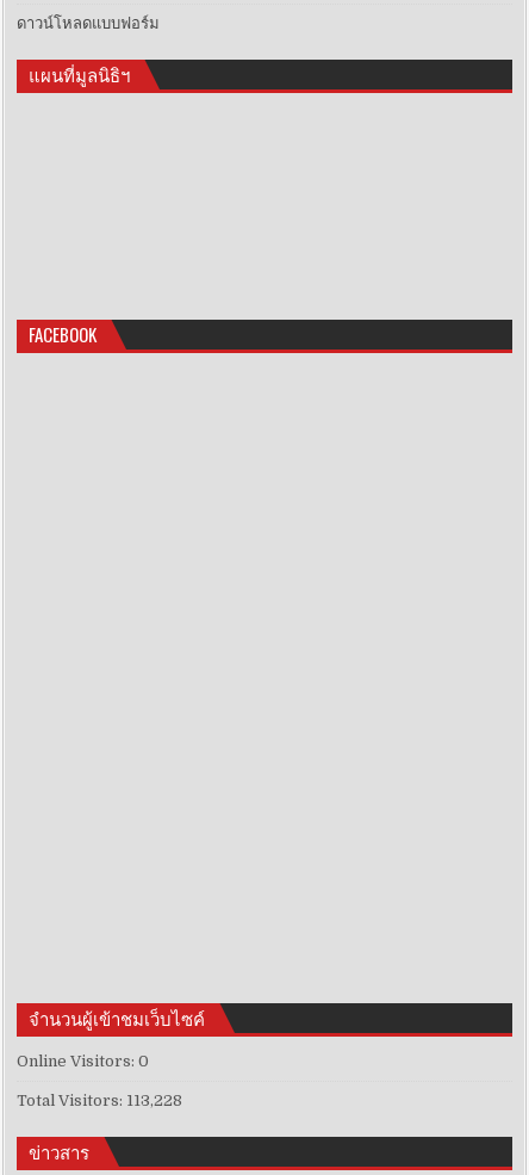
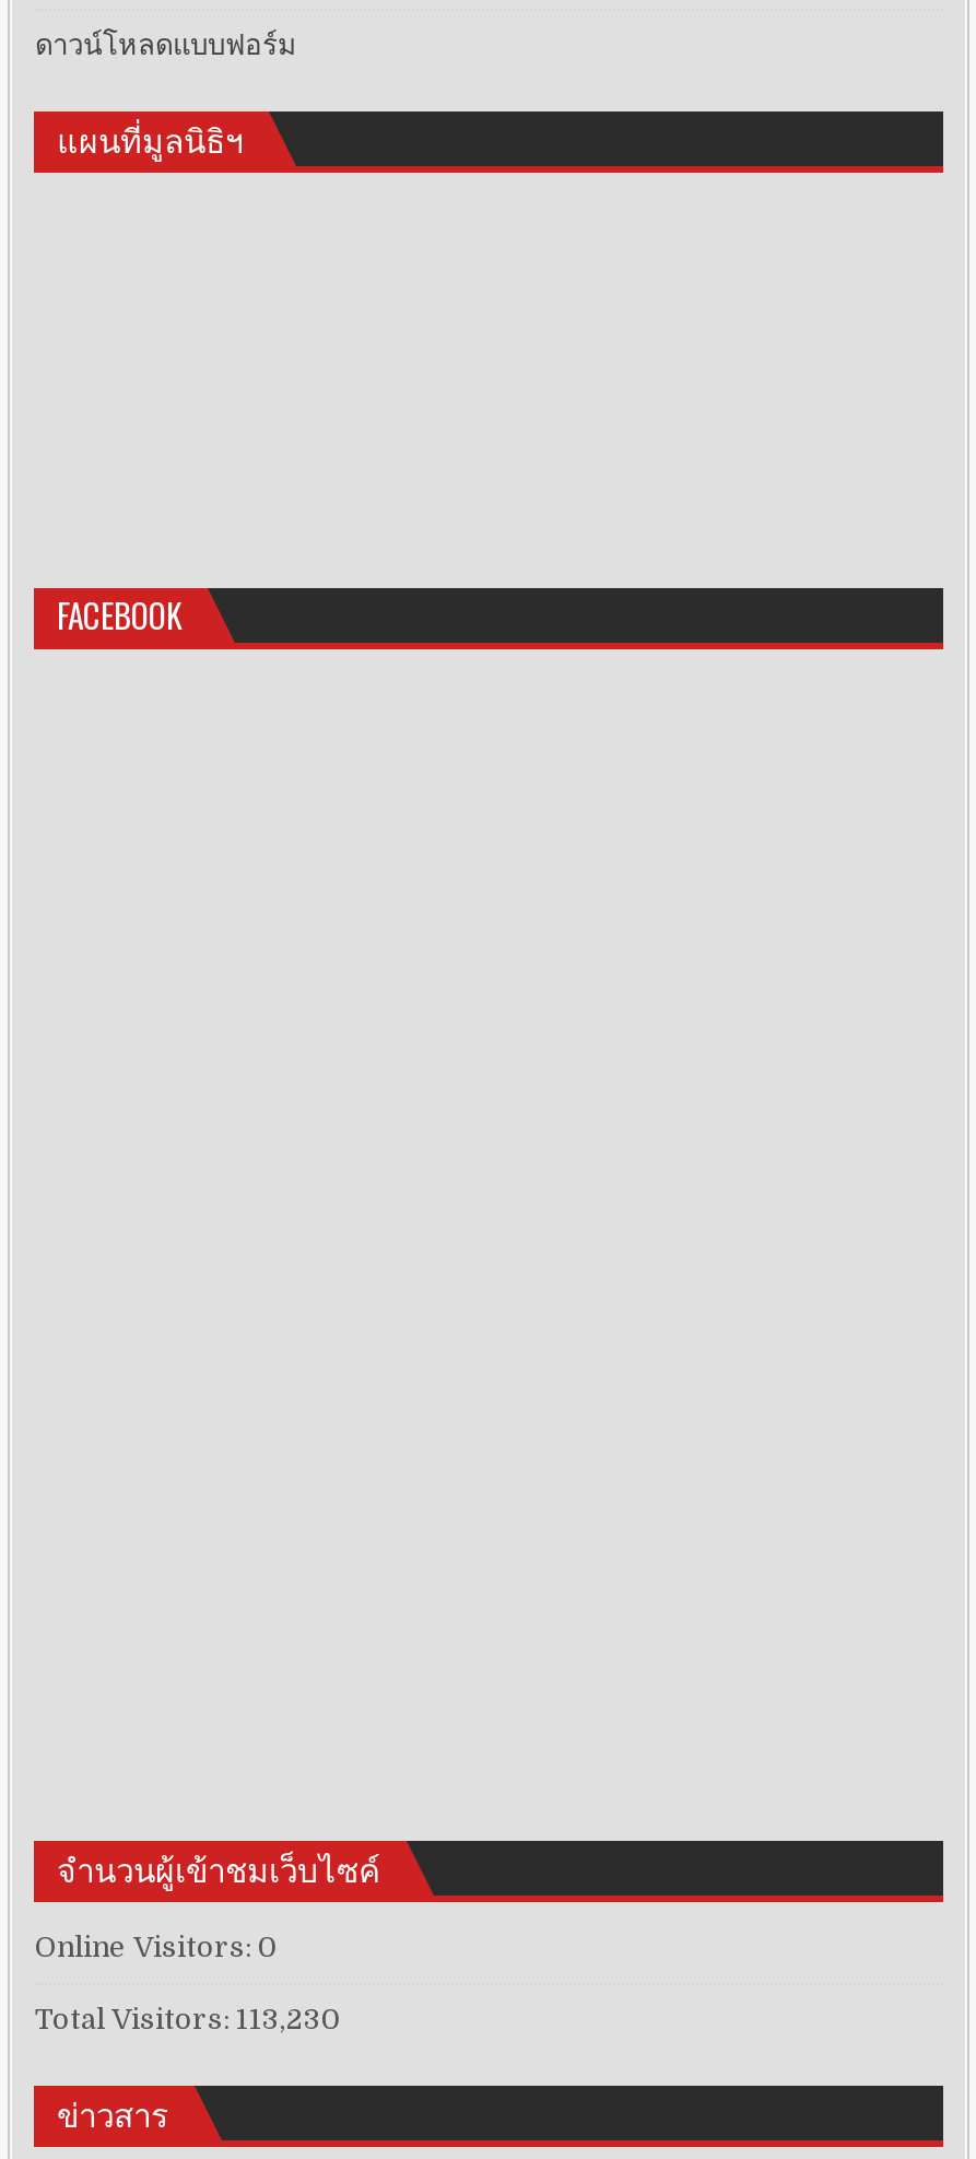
- Total Visitors: 113,228
+ Total Visitors: 113,230
